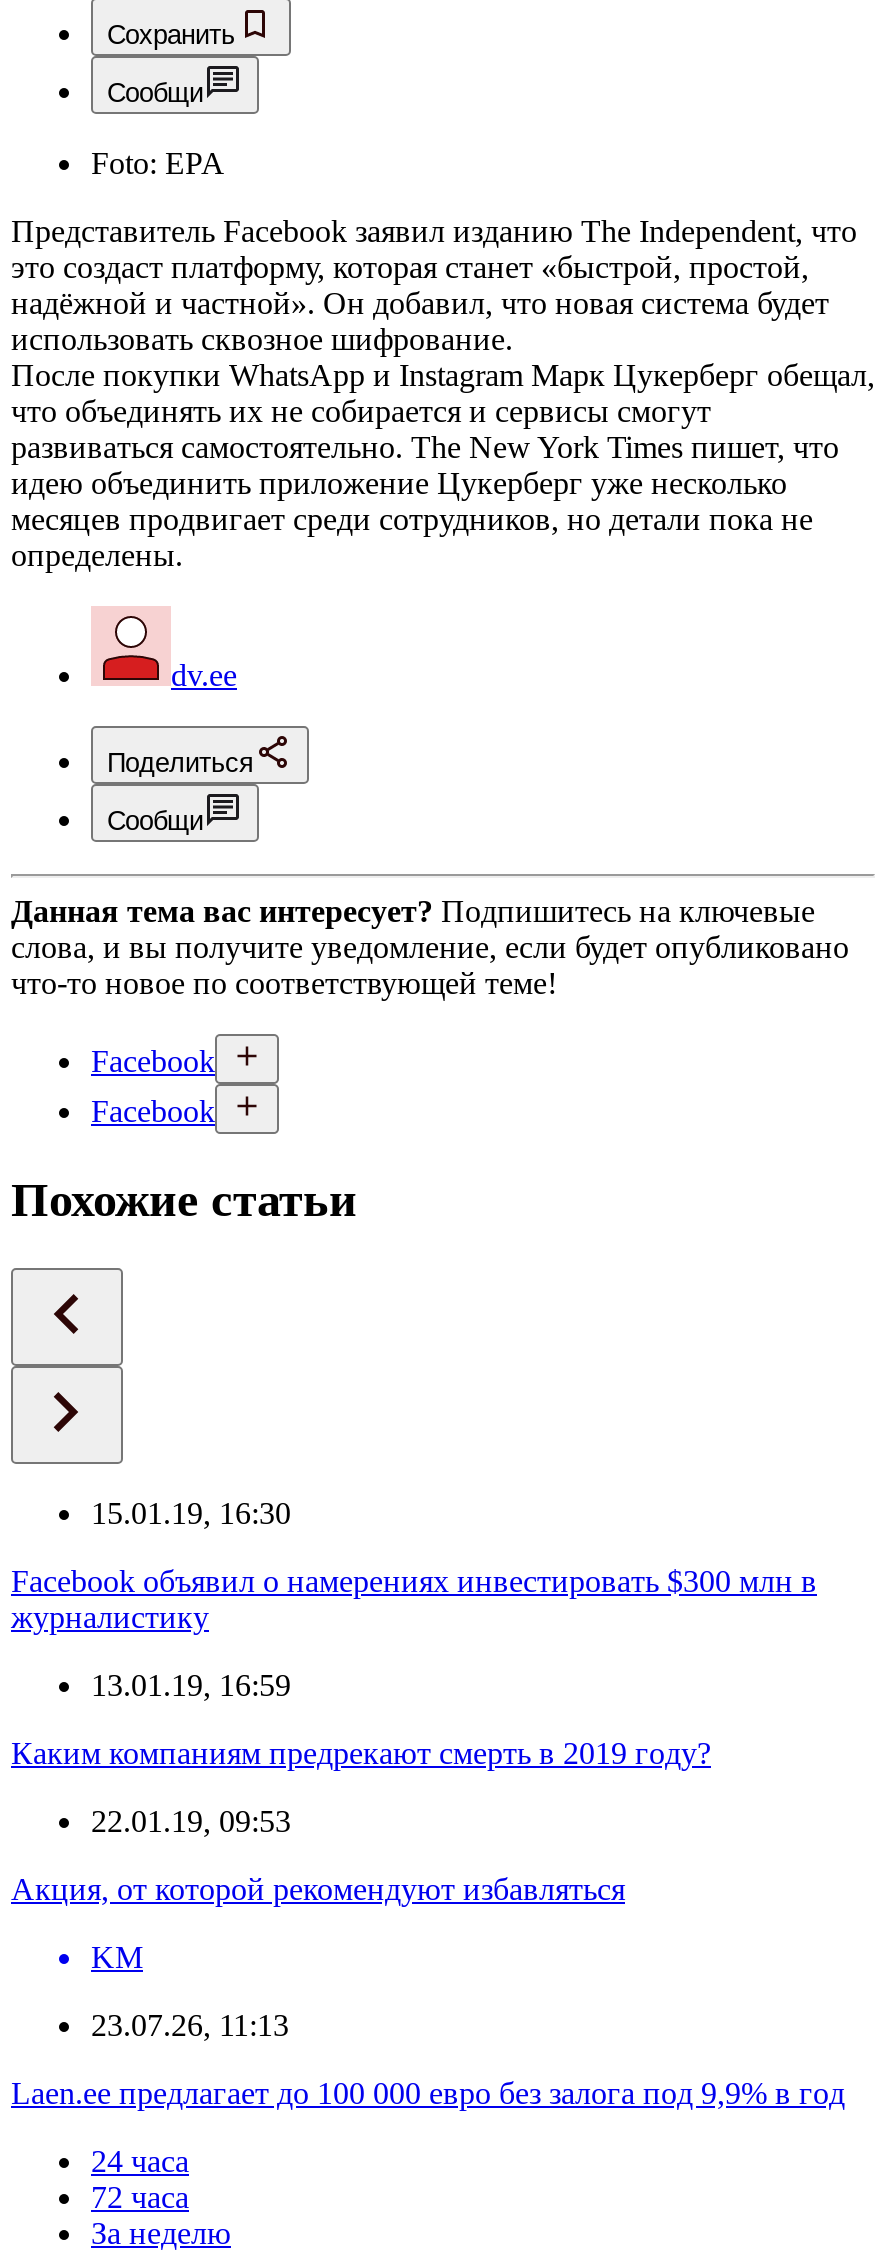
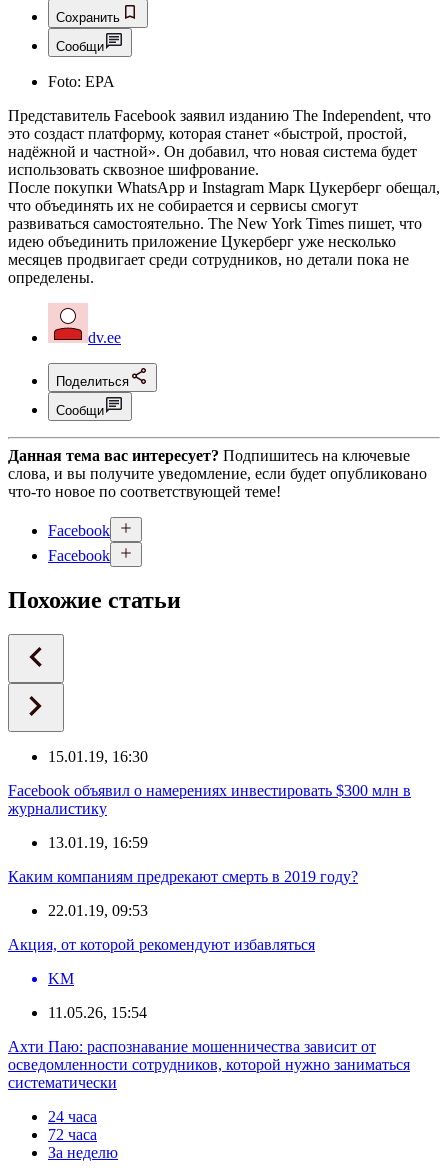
- 23.07.26, 11:13
+ 11.05.26, 15:54

- Laen.ee предлагает до 100 000 евро без залога под 9,9% в год
+ Ахти Паю: распознавание мошенничества зависит от
+ осведомленности сотрудников, которой нужно заниматься
+ систематически
